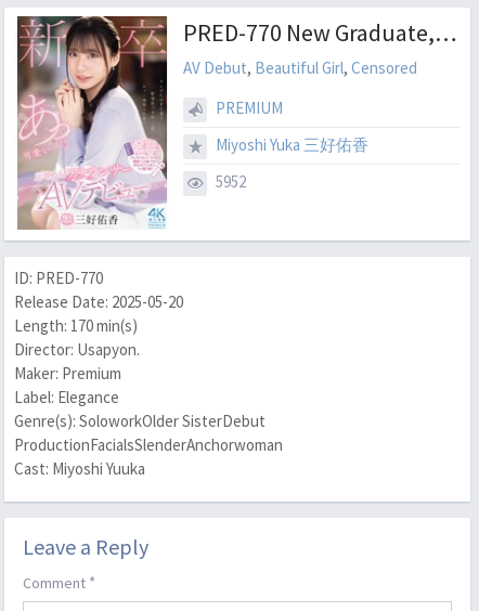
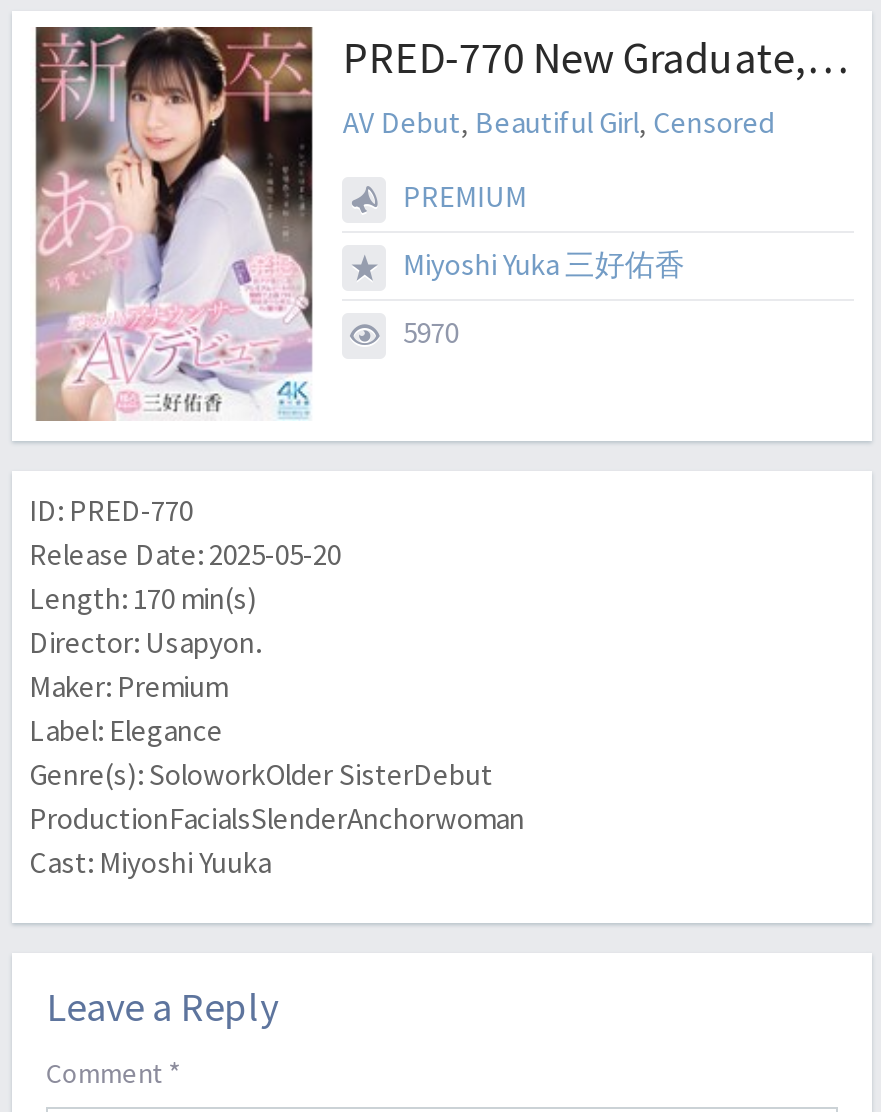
- 5952
+ 5970
